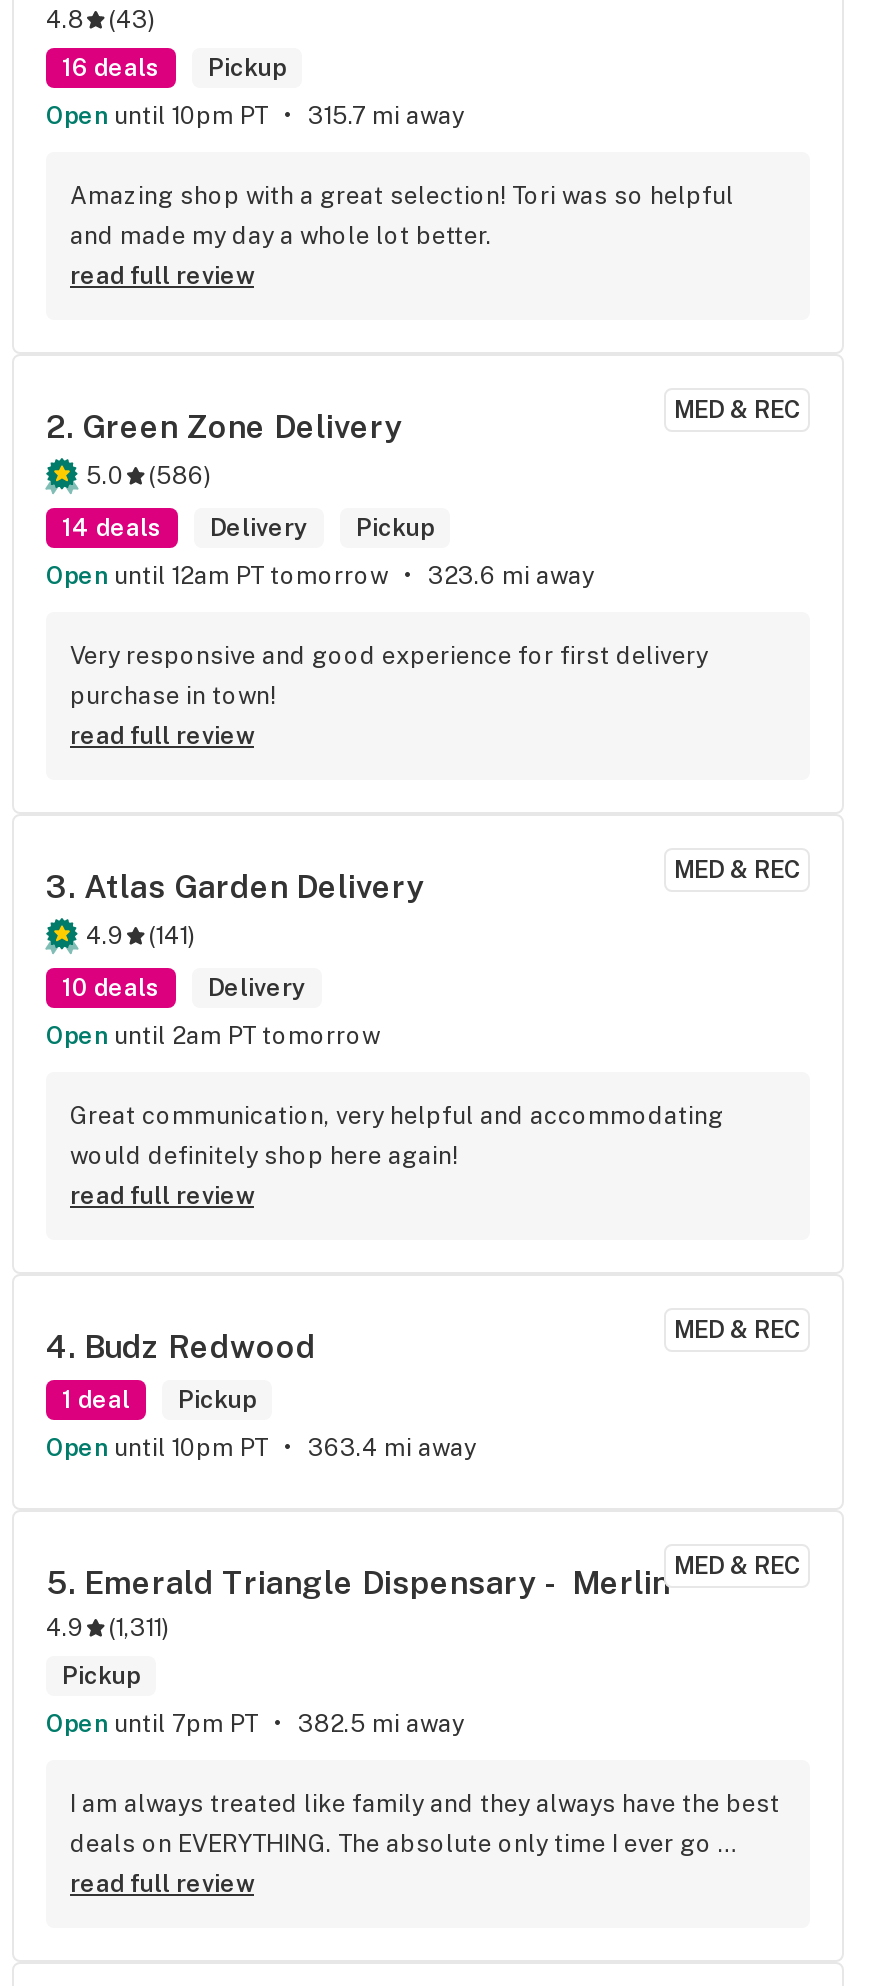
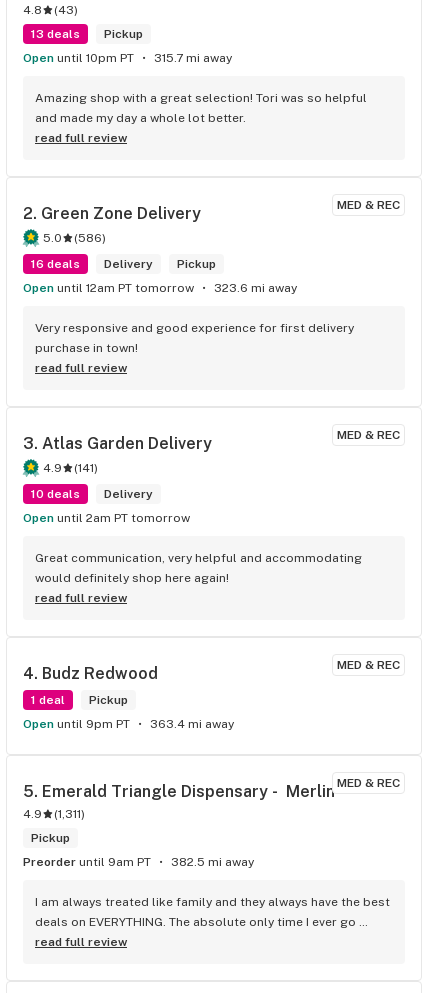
- 16 deals Pickup
+ 13 deals Pickup

- 14 deals Delivery Pickup
+ 16 deals Delivery Pickup

- Open until 10pm PT
+ Open until 9pm PT

- Open until 7pm PT
+ Preorder until 9am PT
